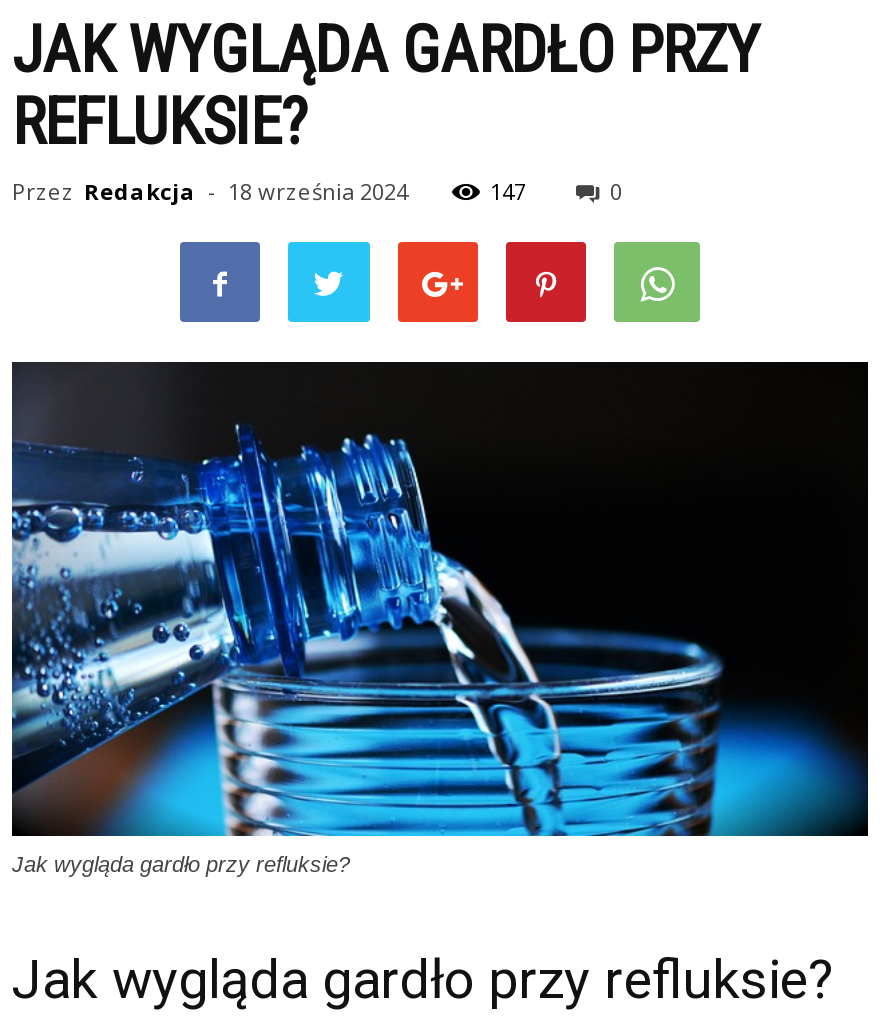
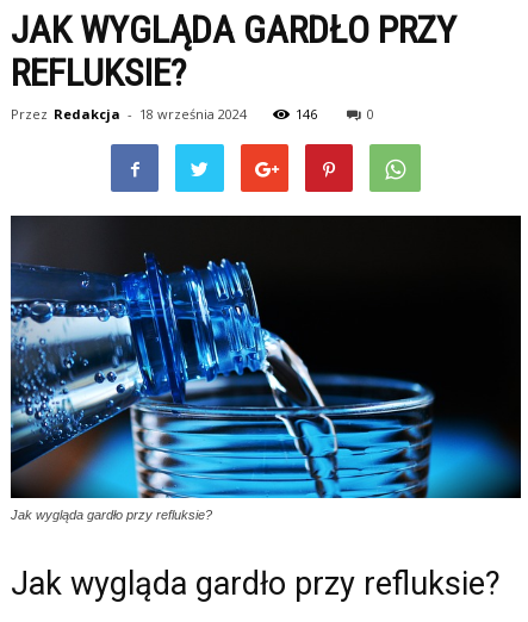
- 147
+ 146
